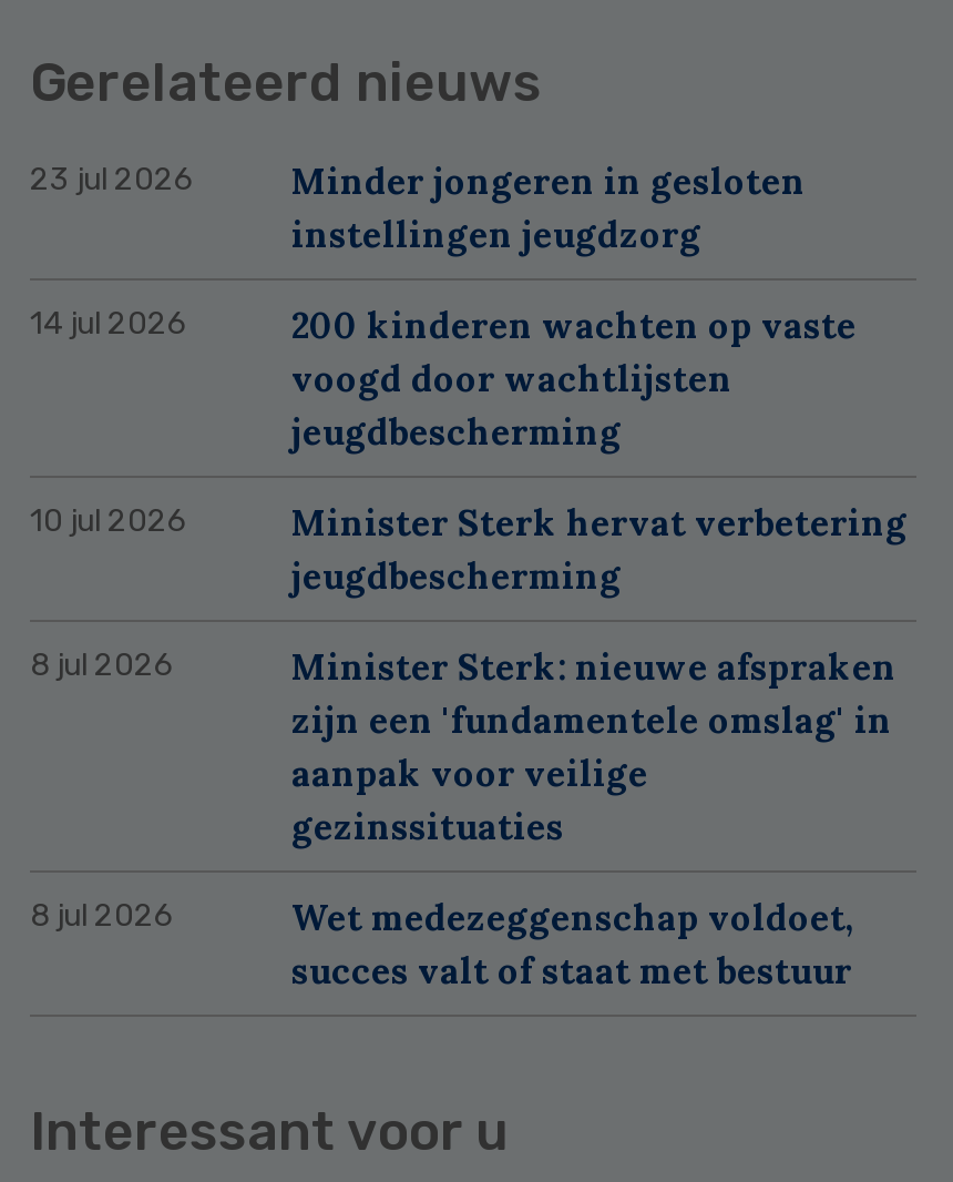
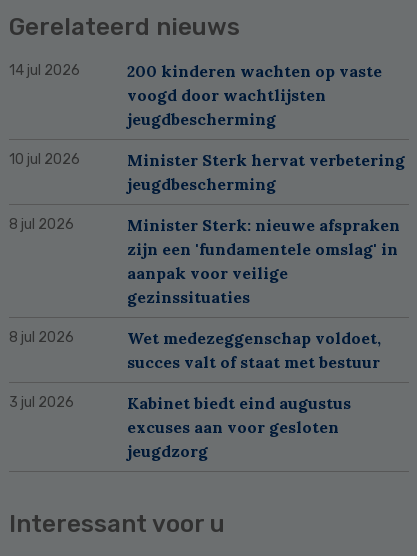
- 23 jul 2026
- Minder jongeren in gesloten
- instellingen jeugdzorg

moved up: 14 jul 2026 | 200 kinderen wachten op vaste | voogd door wachtlijsten | ... | Wet medezeggenschap voldoet, | succes valt of staat met bestuur

+ 3 jul 2026
+ Kabinet biedt eind augustus
+ excuses aan voor gesloten
+ jeugdzorg
